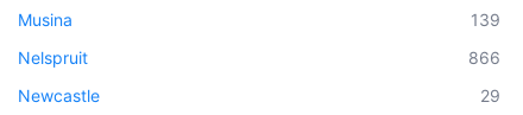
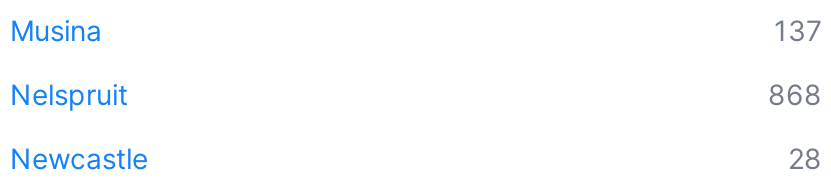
- 139
+ 137

- 866
+ 868

- 29
+ 28
